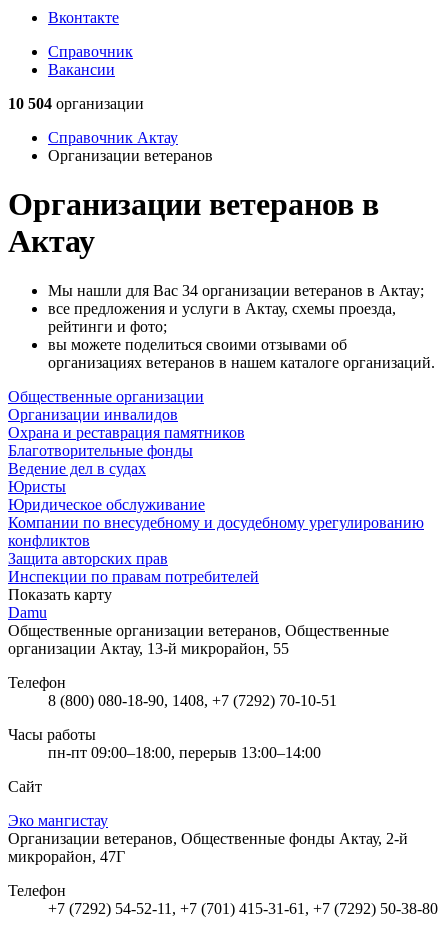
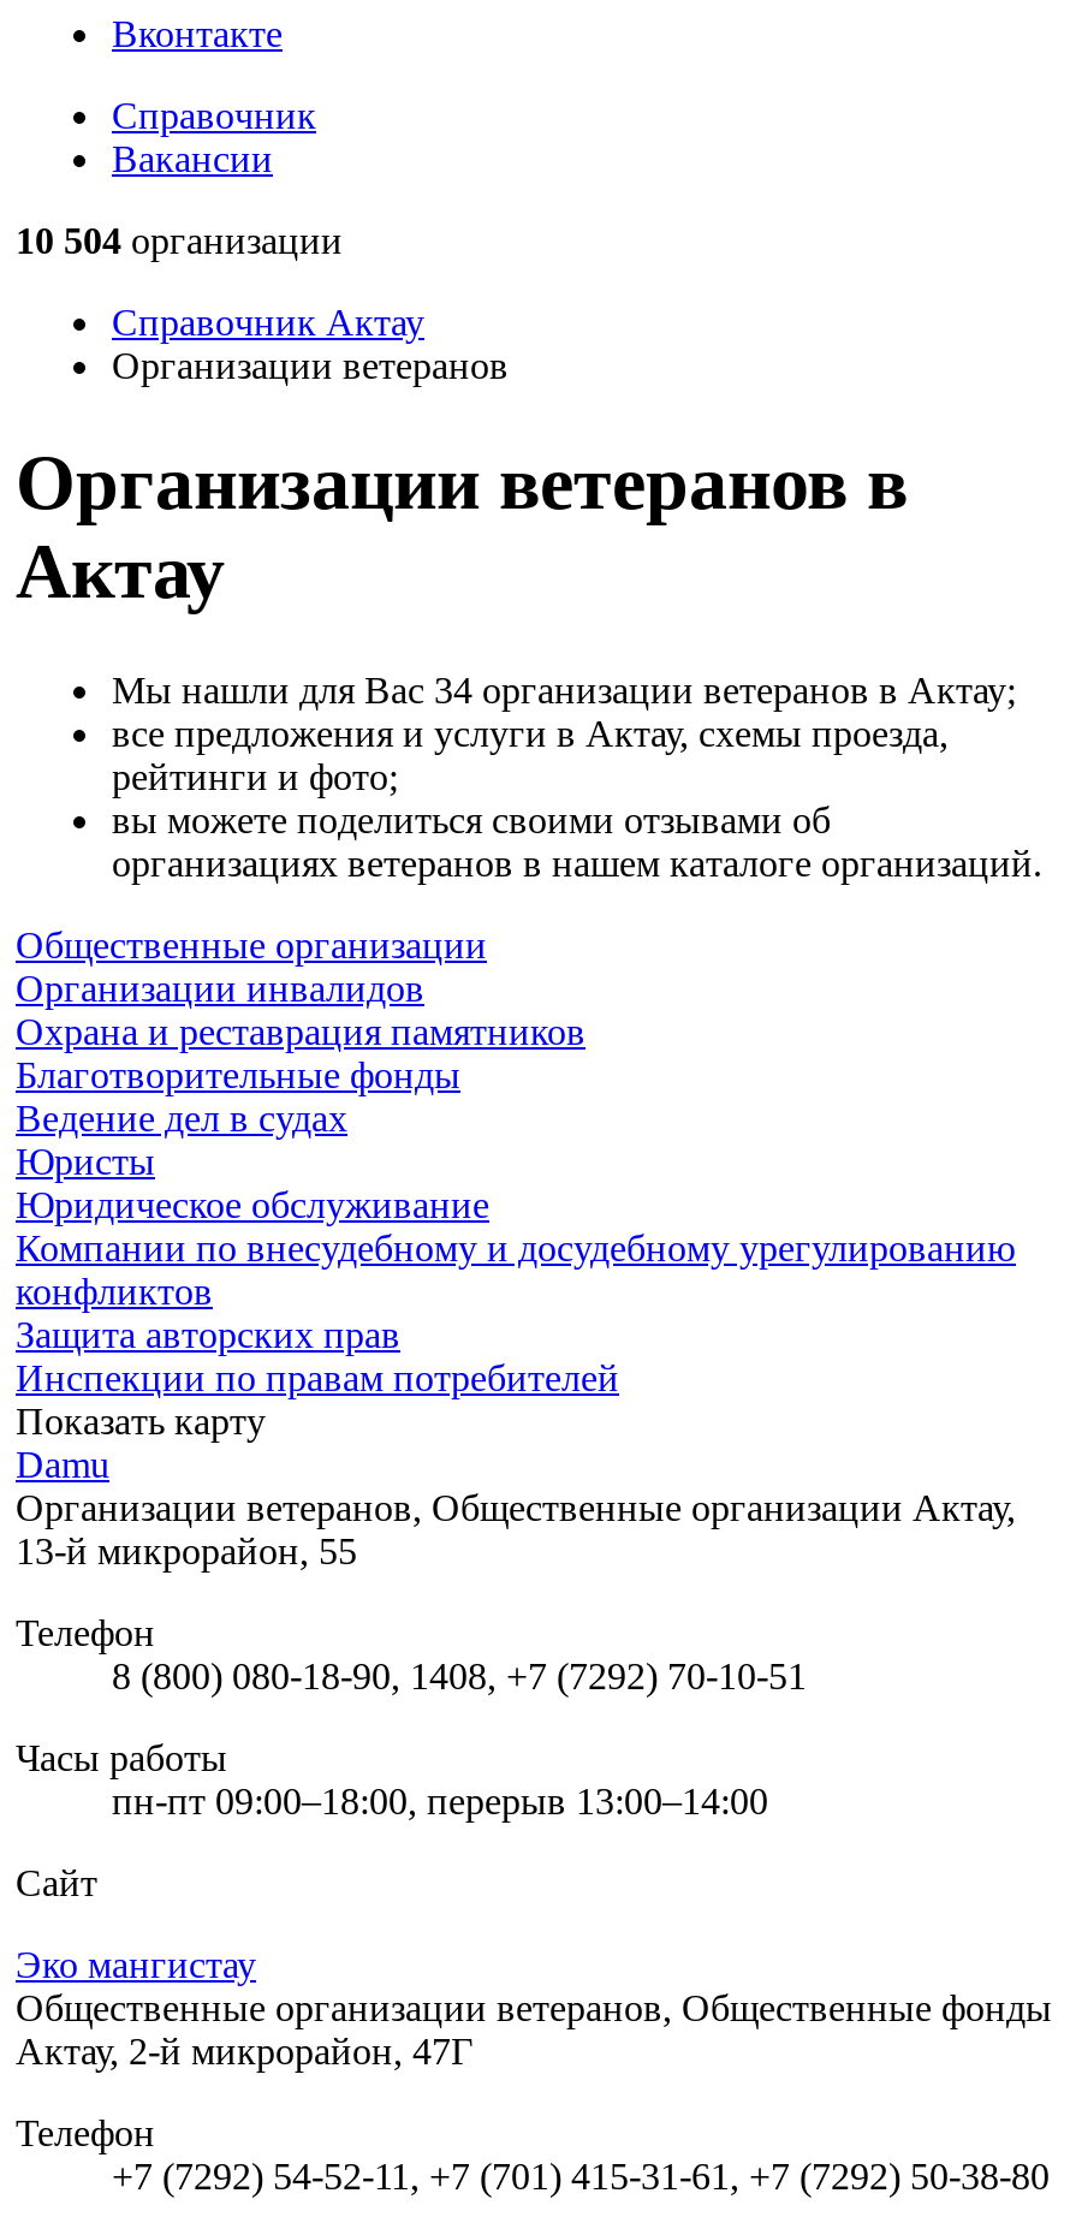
- Общественные организации ветеранов, Общественные
- организации Актау, 13-й микрорайон, 55
+ Организации ветеранов, Общественные организации Актау,
+ 13-й микрорайон, 55

- Организации ветеранов, Общественные фонды Актау, 2-й
- микрорайон, 47Г
+ Общественные организации ветеранов, Общественные фонды
+ Актау, 2-й микрорайон, 47Г
